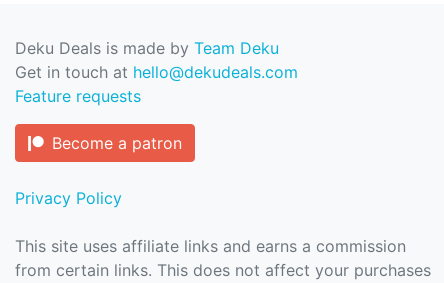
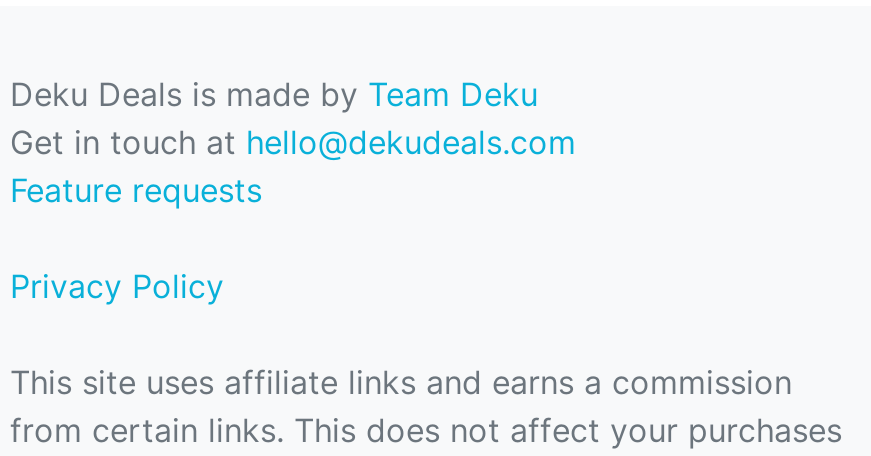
- Become a patron
